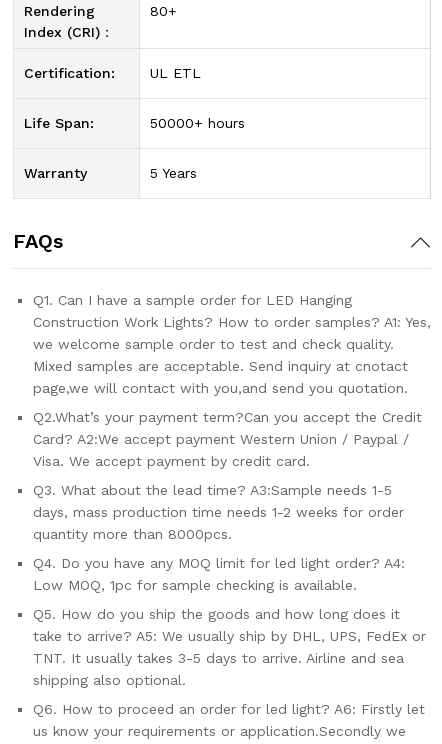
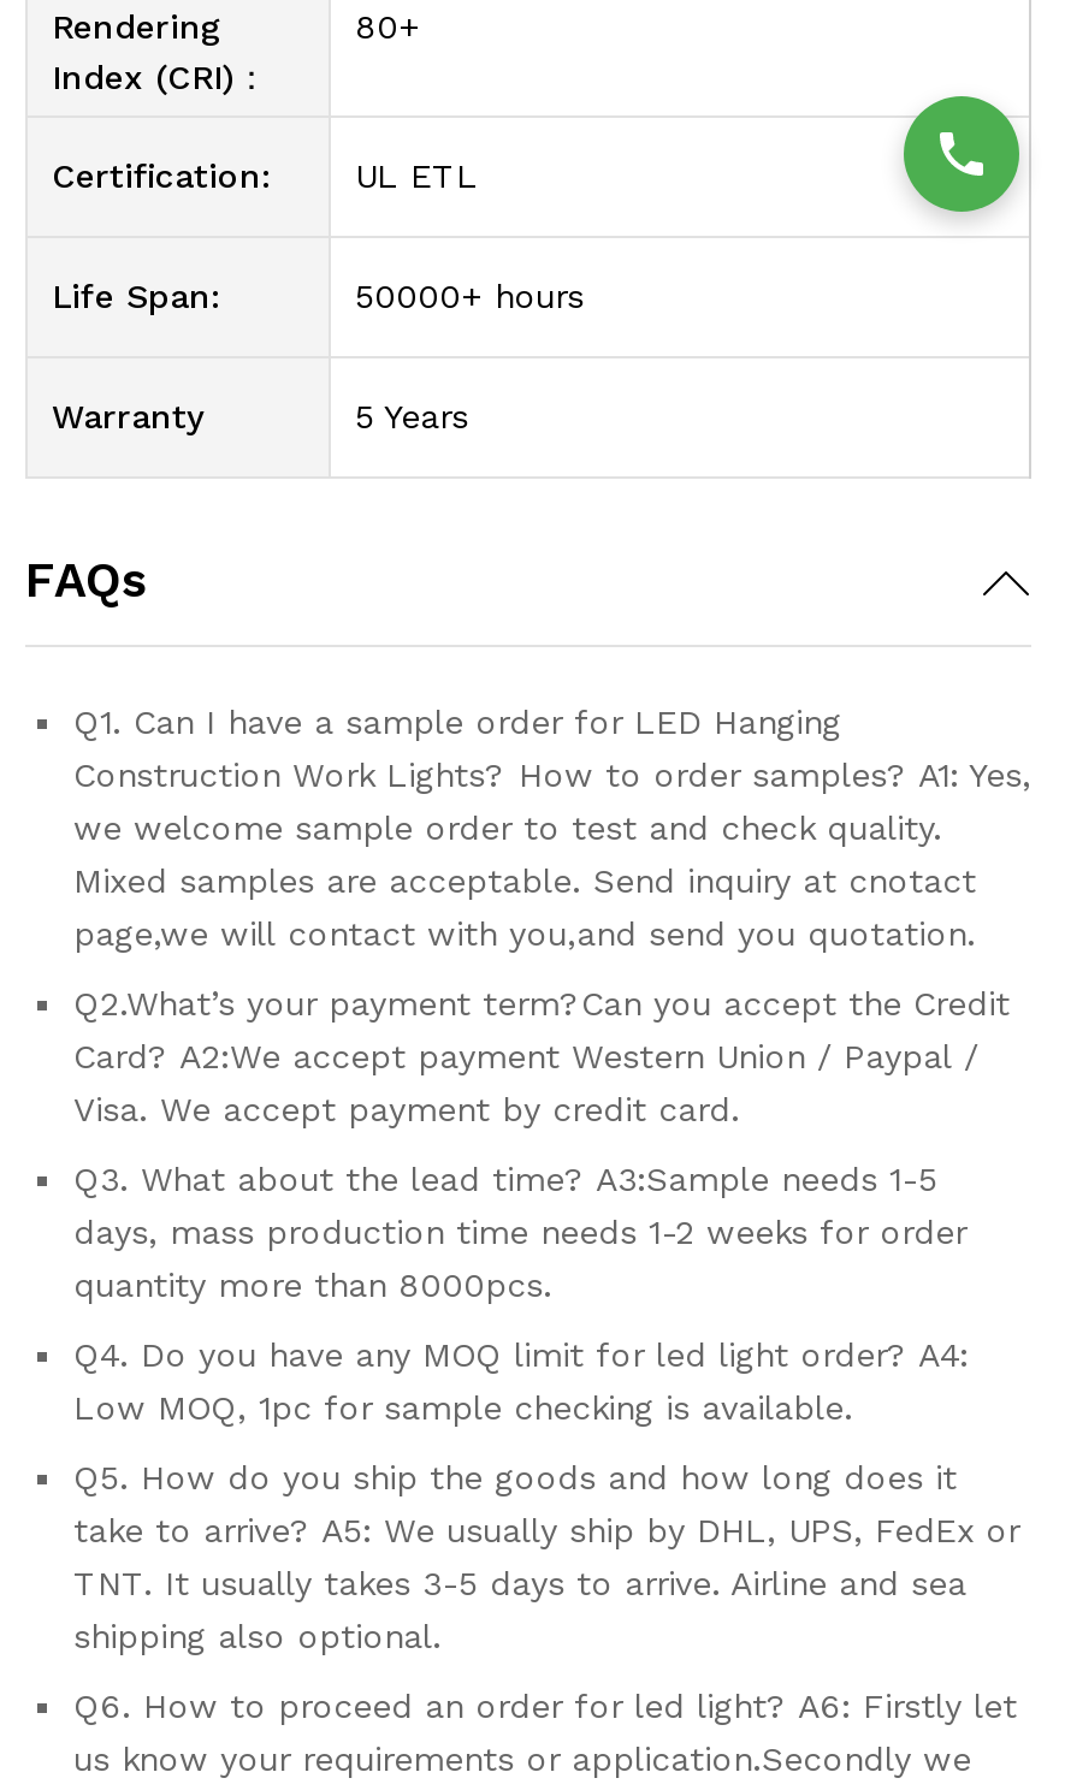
+ [image]
